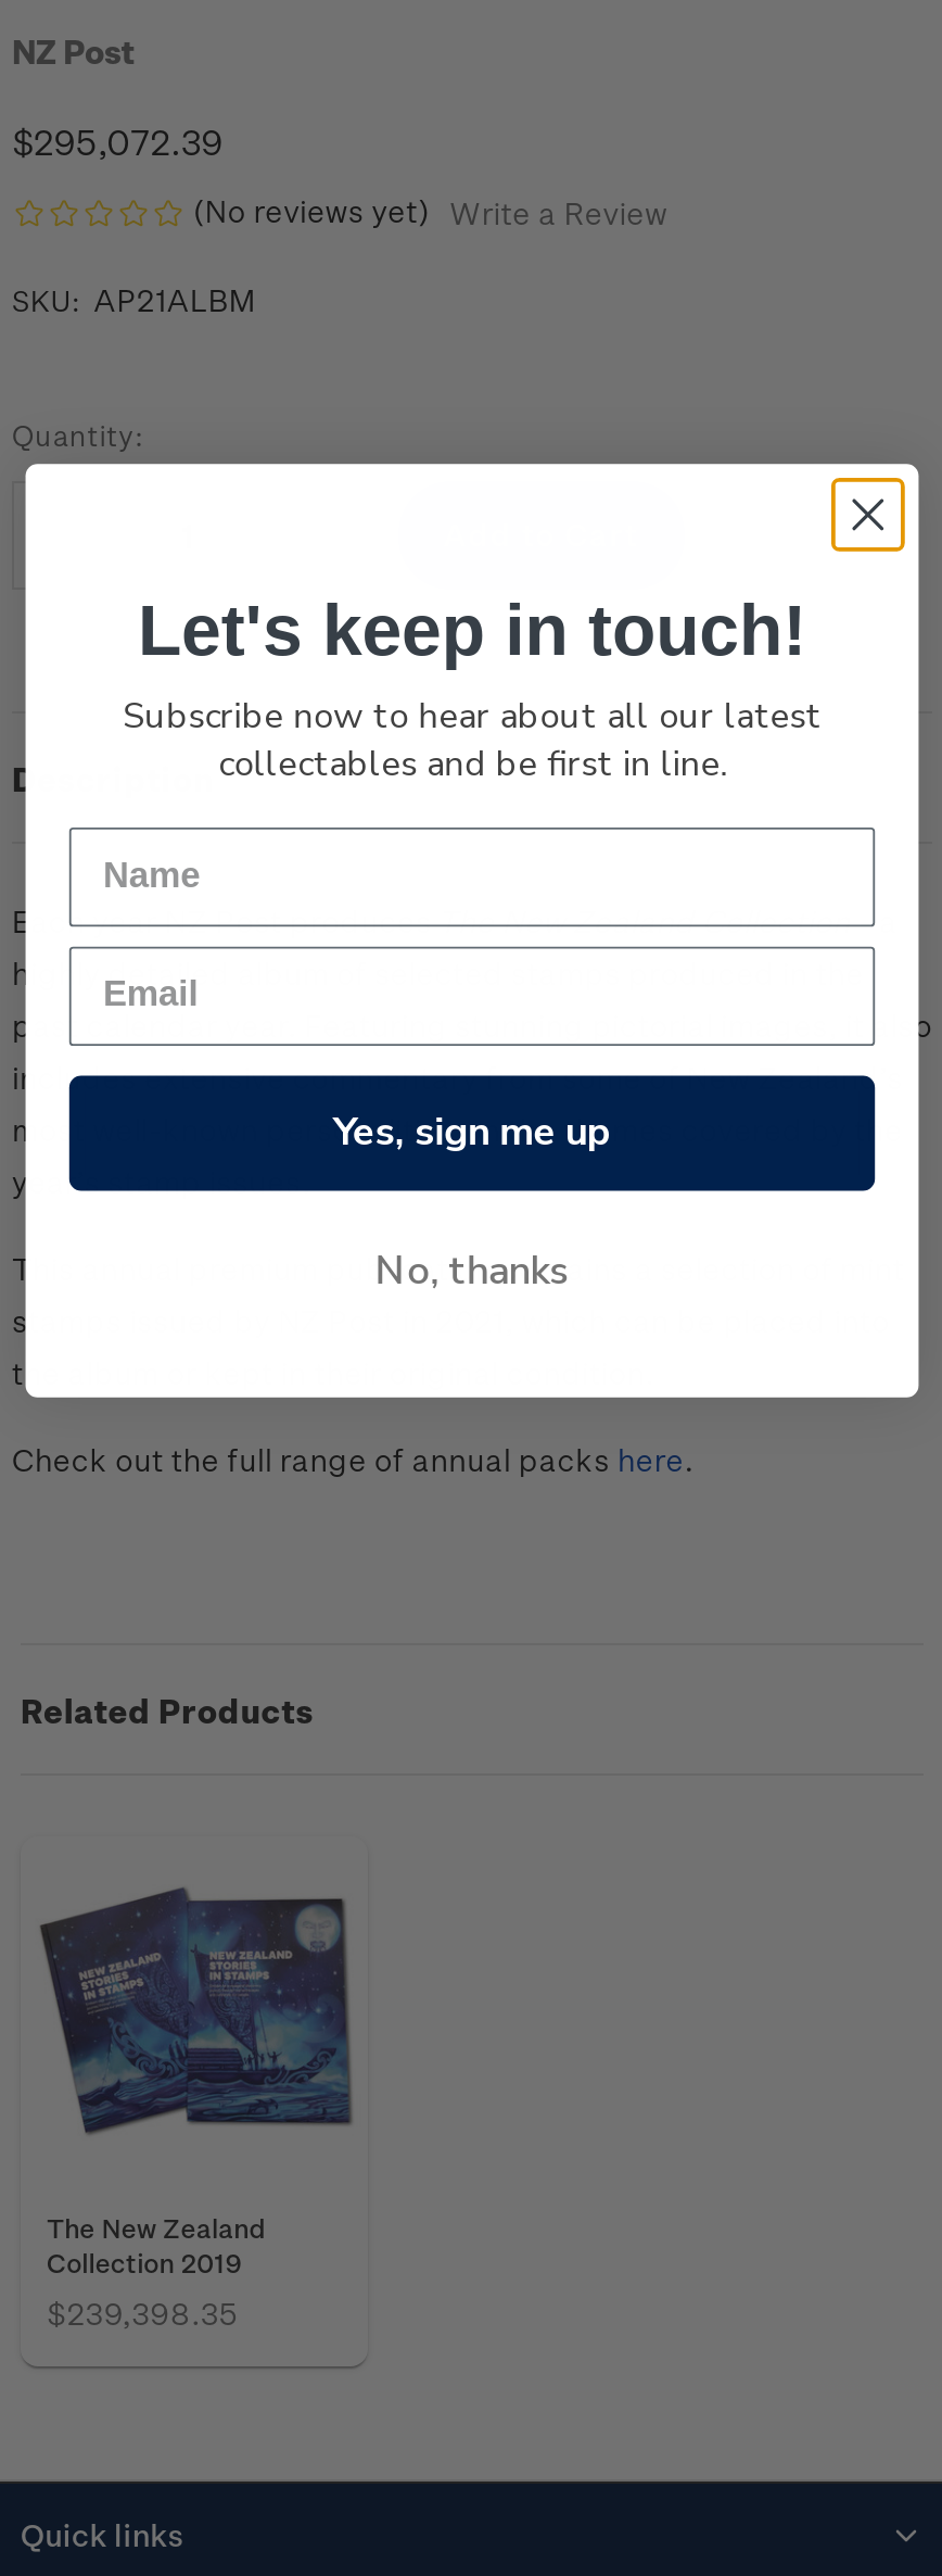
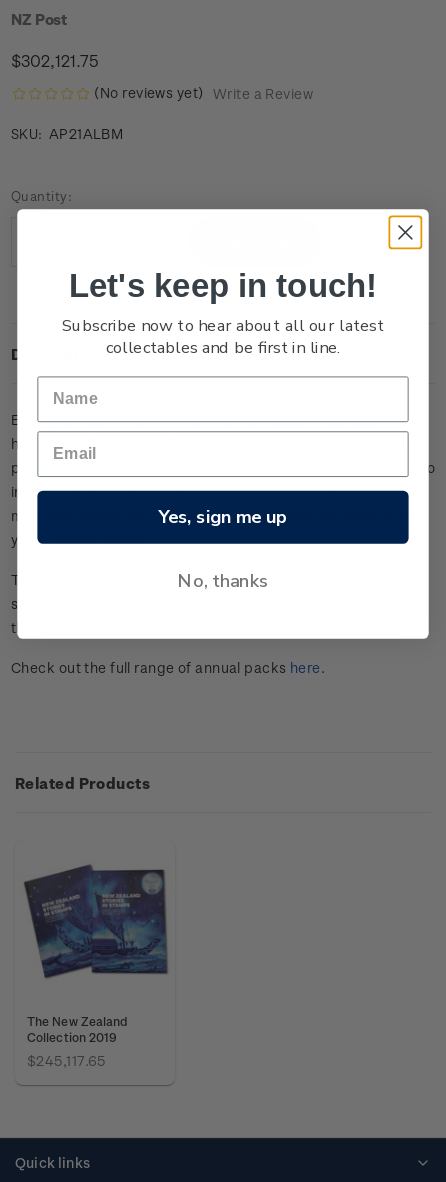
- $295,072.39
+ $302,121.75

- $239,398.35
+ $245,117.65
